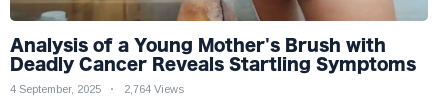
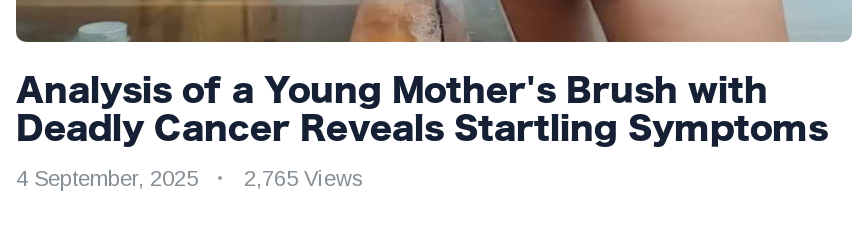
- 4 September, 2025 2,764 Views
+ 4 September, 2025 2,765 Views
